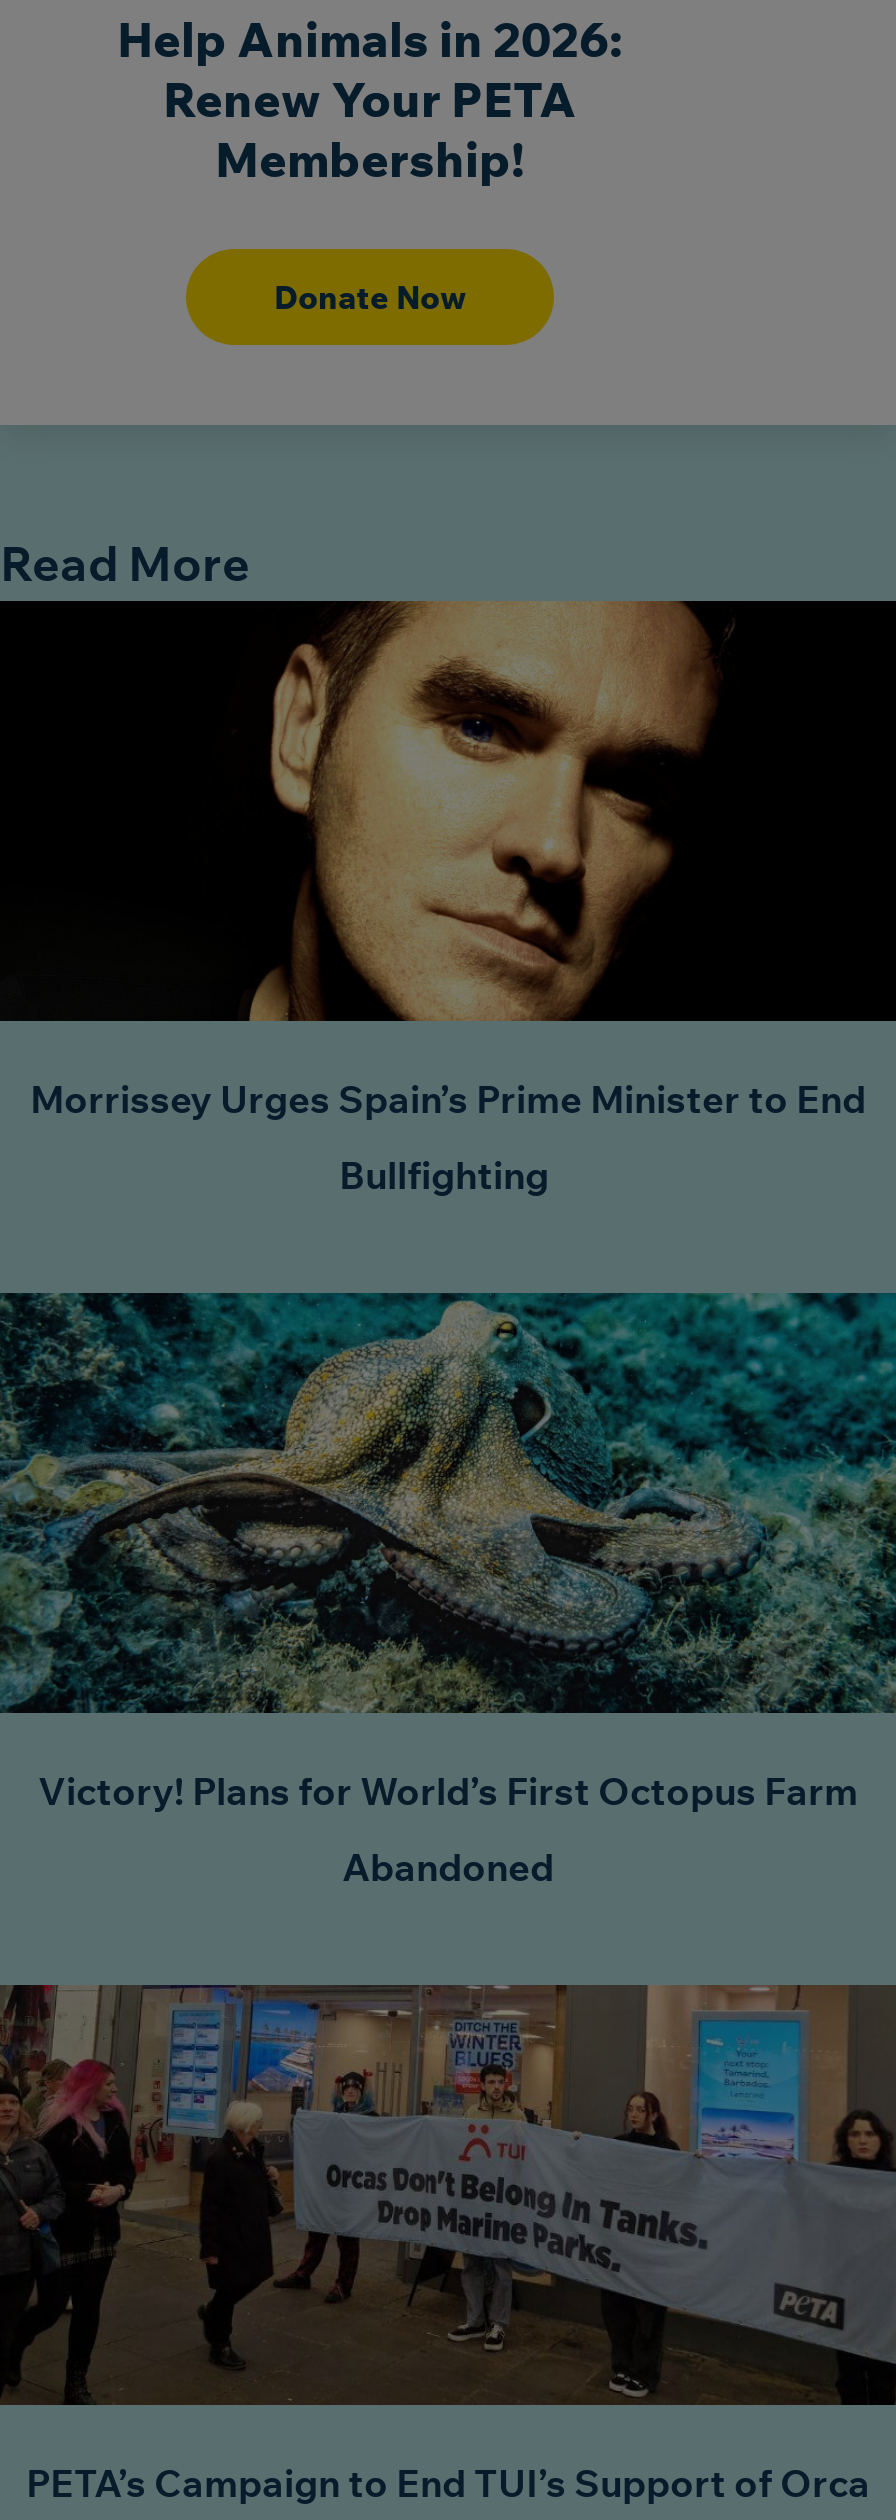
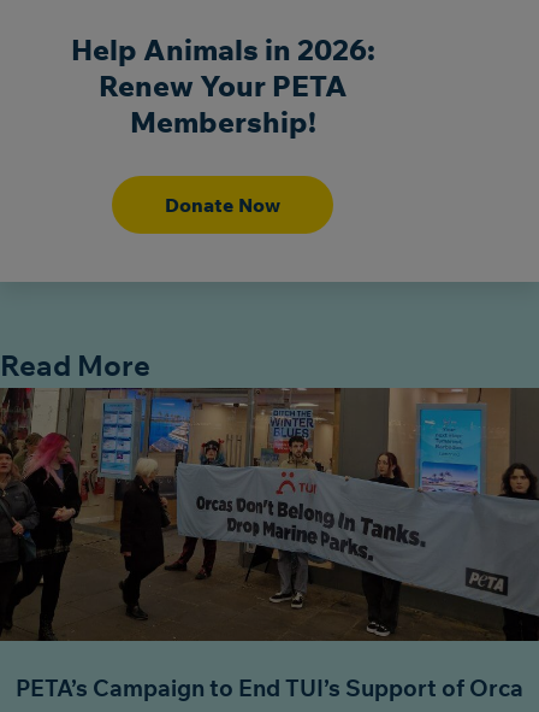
- [image]
- Morrissey Urges Spain’s Prime Minister to End
- Bullfighting

- [image]
- Victory! Plans for World’s First Octopus Farm
- Abandoned
